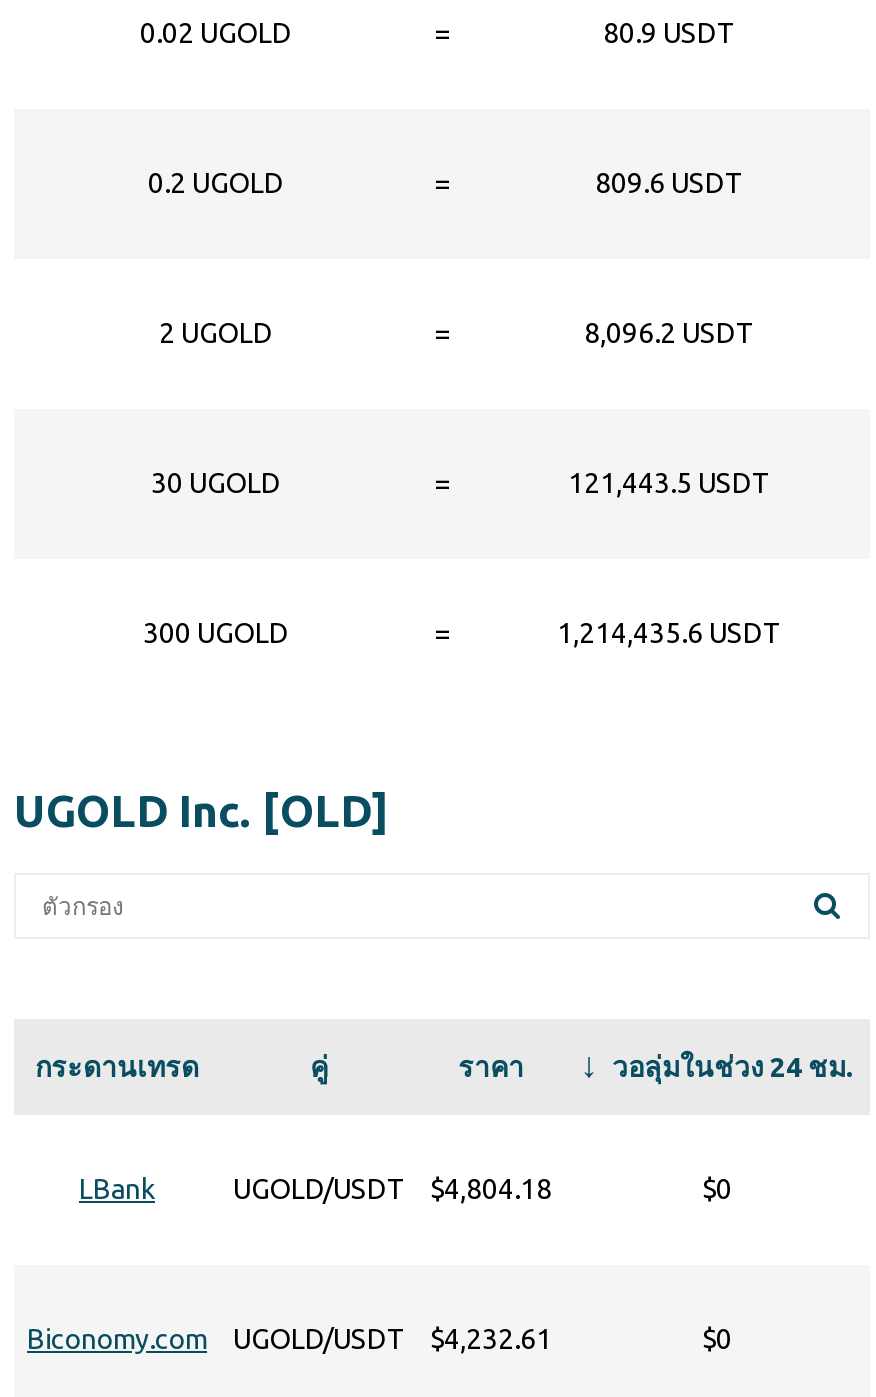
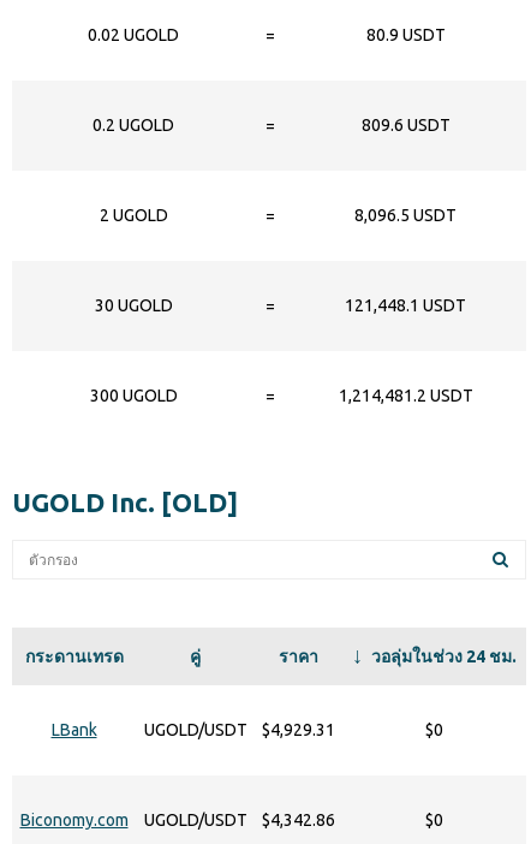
- 8,096.2 USDT
+ 8,096.5 USDT

- 121,443.5 USDT
+ 121,448.1 USDT

- 1,214,435.6 USDT
+ 1,214,481.2 USDT

- UGOLD/USDT $4,804.18
+ UGOLD/USDT $4,929.31

- Biconomy.com UGOLD/USDT $4,232.61
+ Biconomy.com UGOLD/USDT $4,342.86
